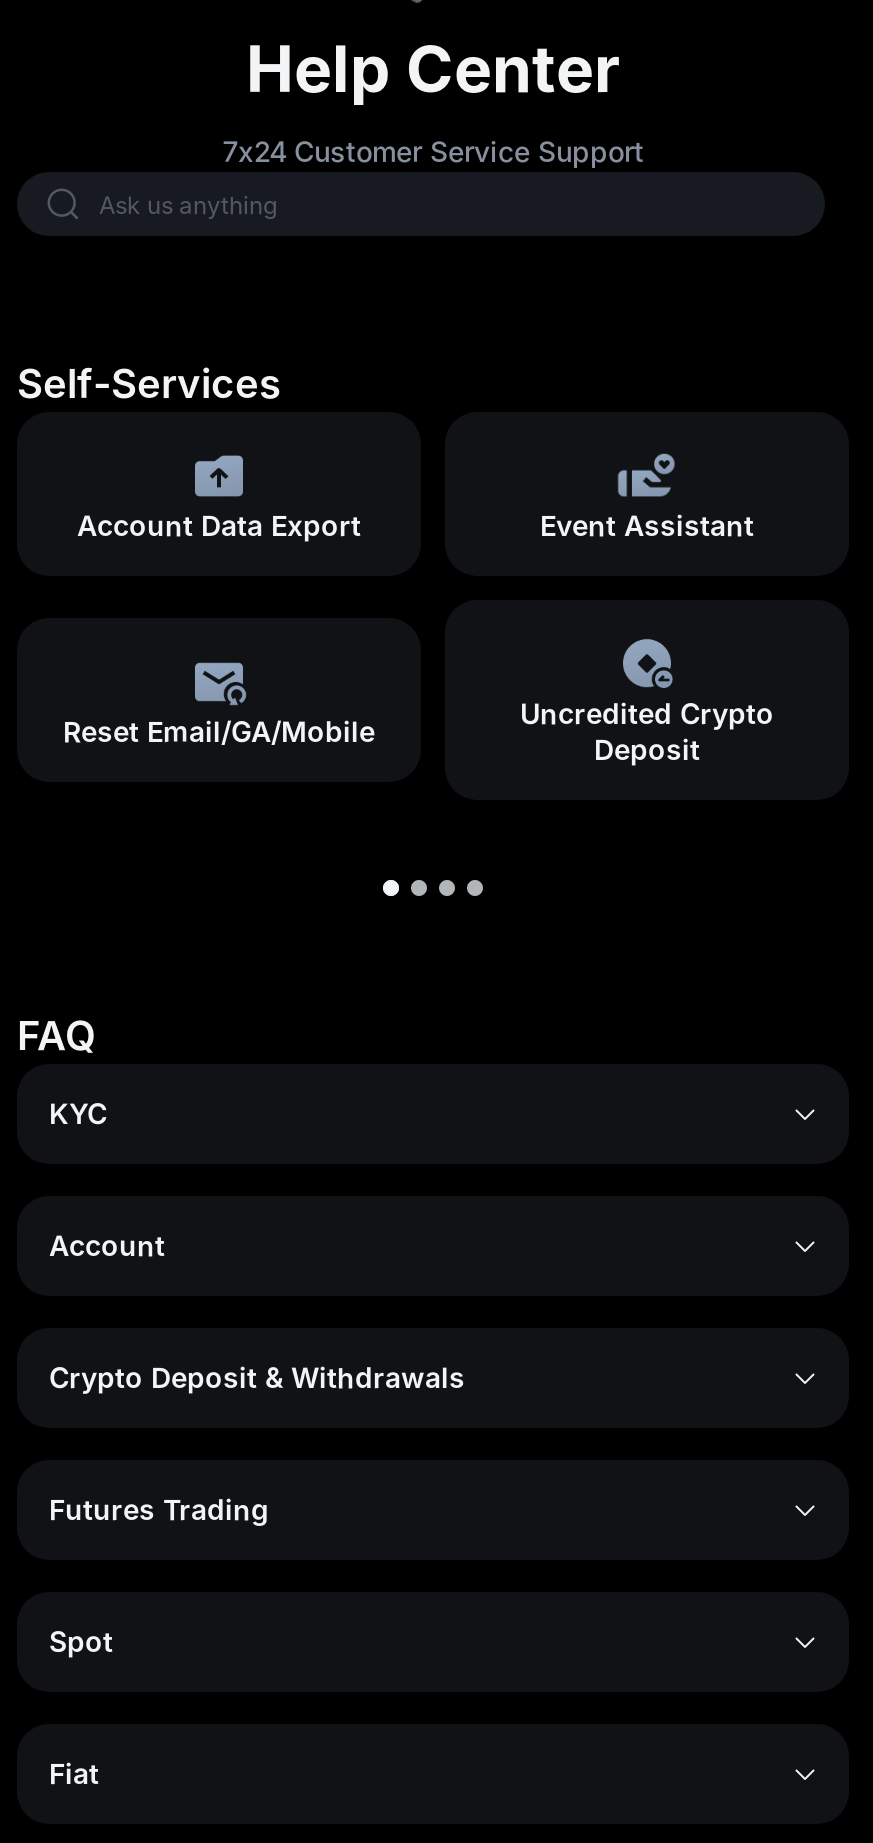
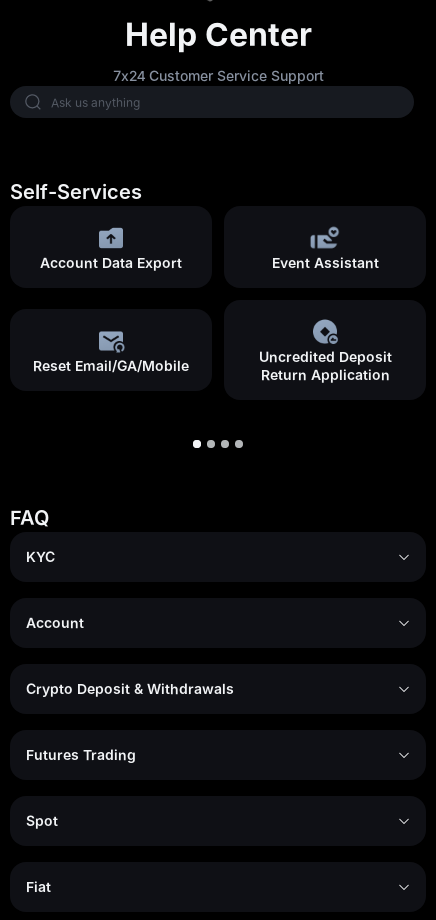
- Uncredited Crypto
- Deposit
+ Uncredited Deposit
+ Return Application
